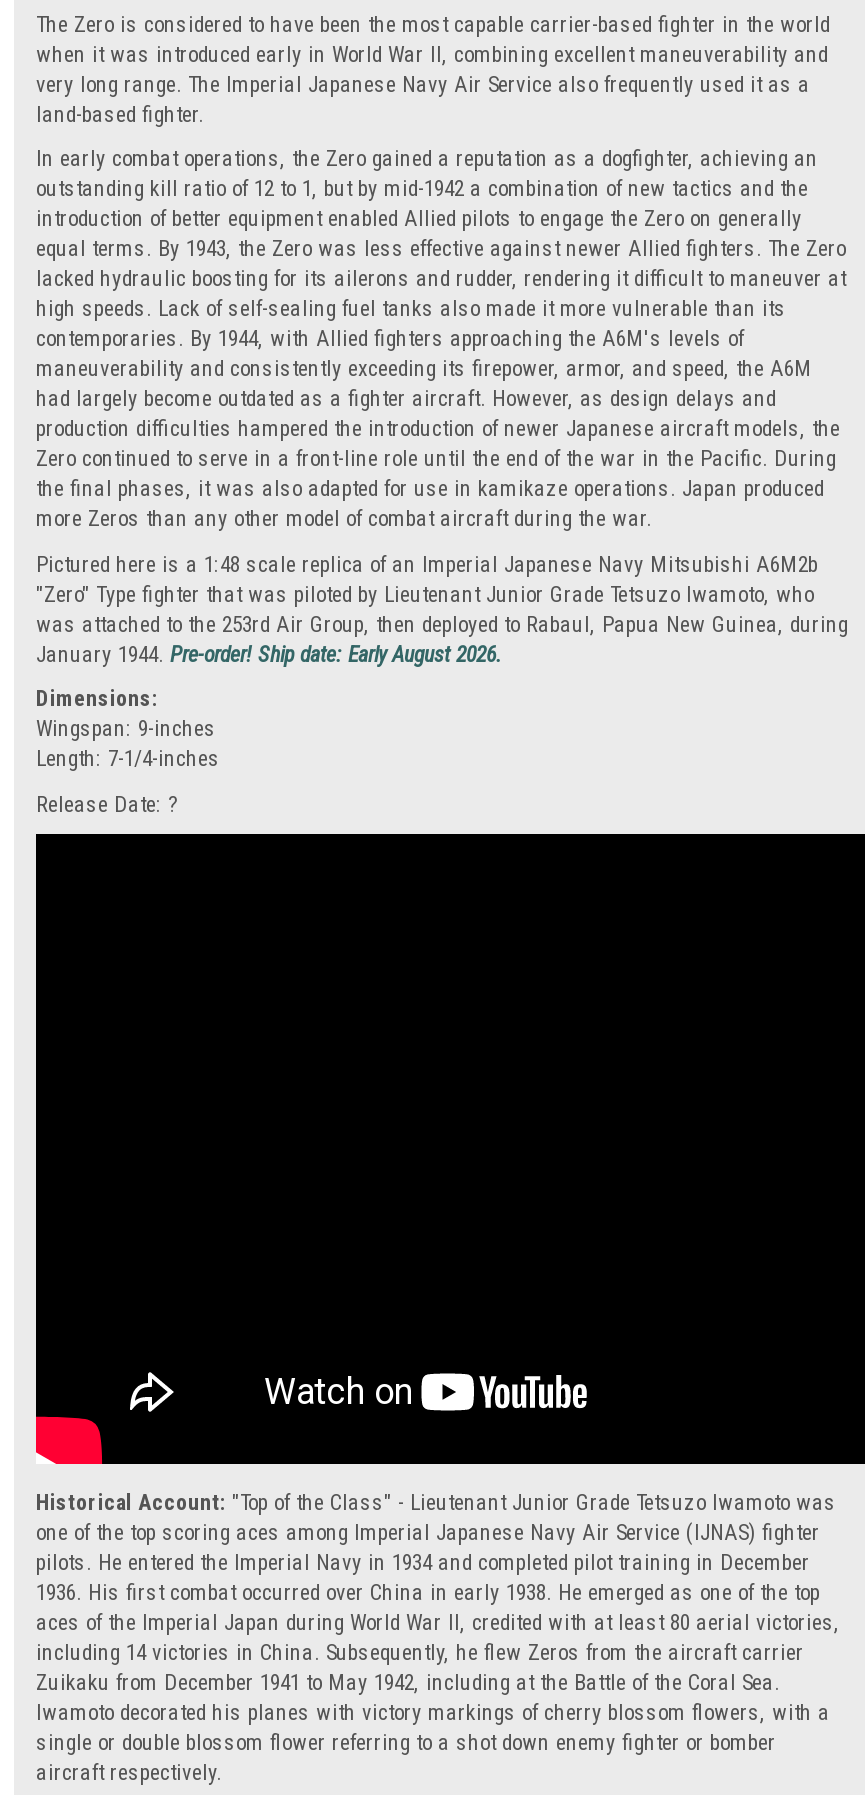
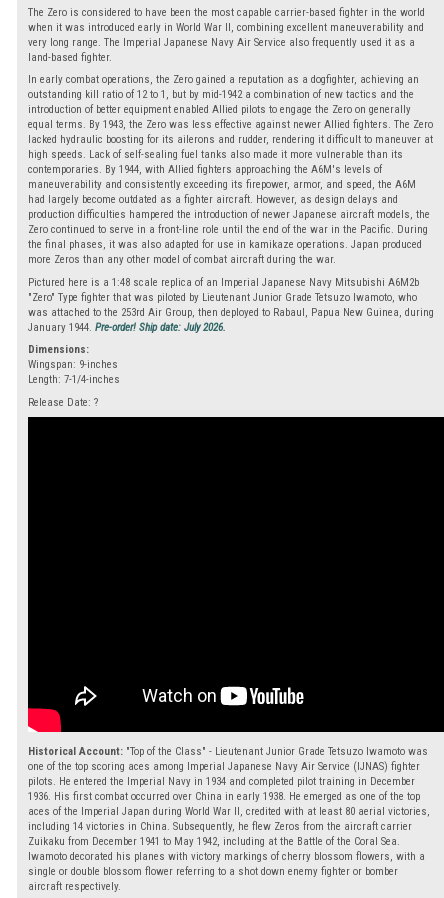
- January 1944. Pre-order! Ship date: Early August 2026.
+ January 1944. Pre-order! Ship date: July 2026.
